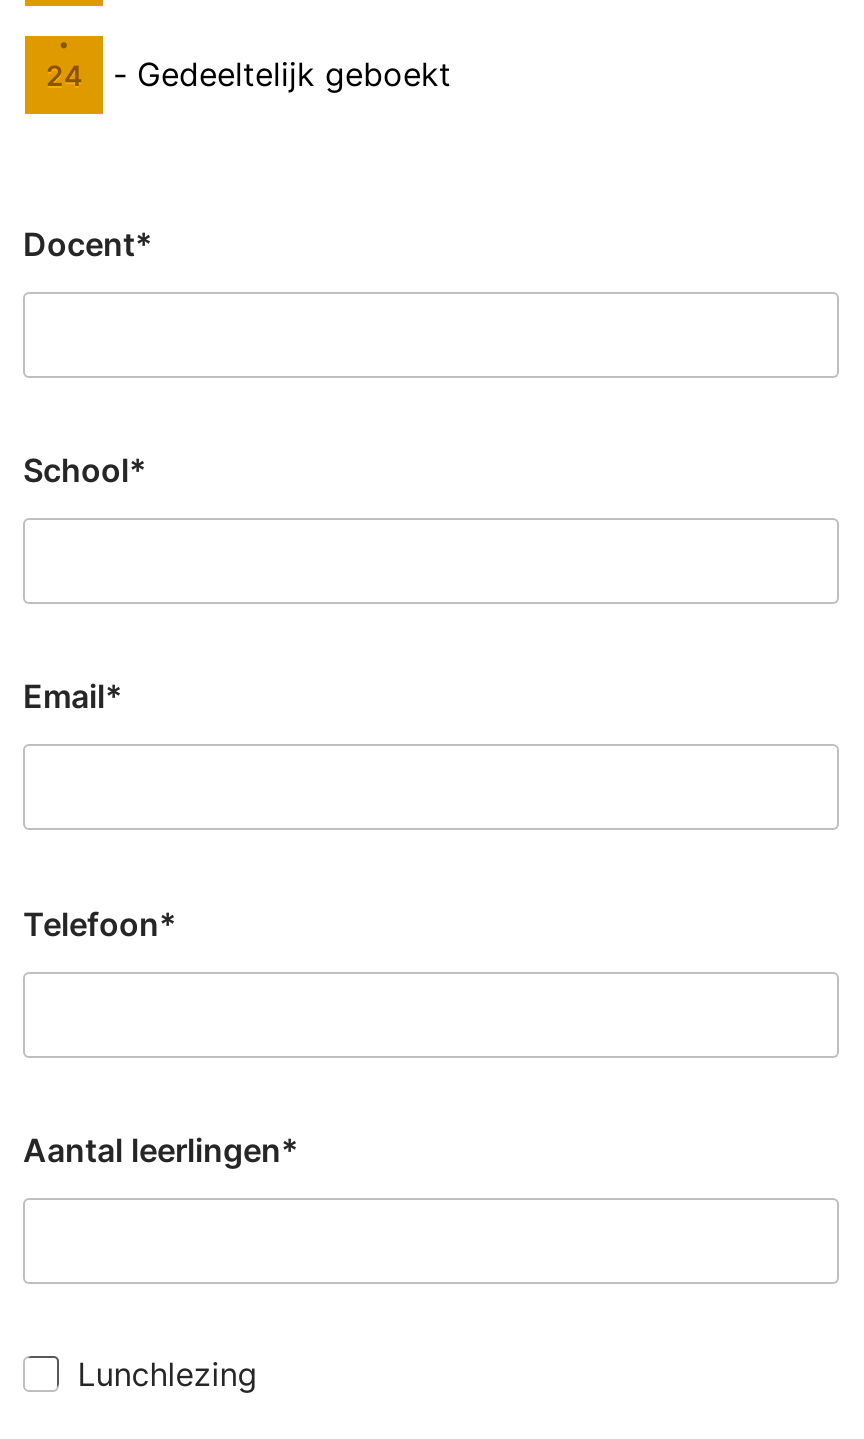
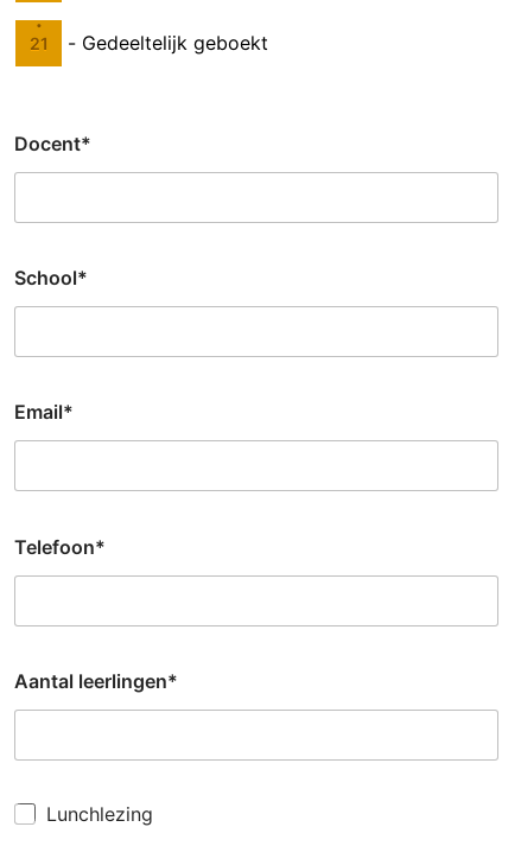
- 24 - Gedeeltelijk geboekt
+ 21 - Gedeeltelijk geboekt
